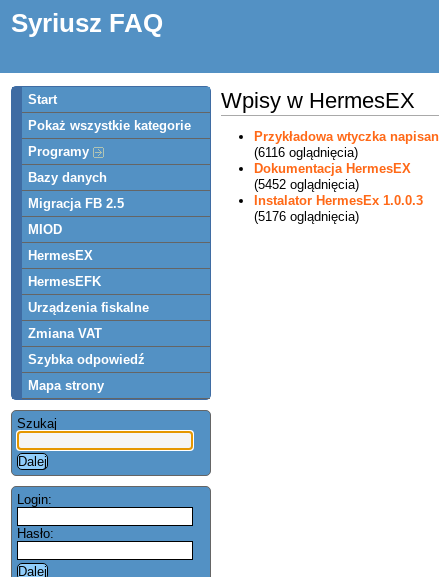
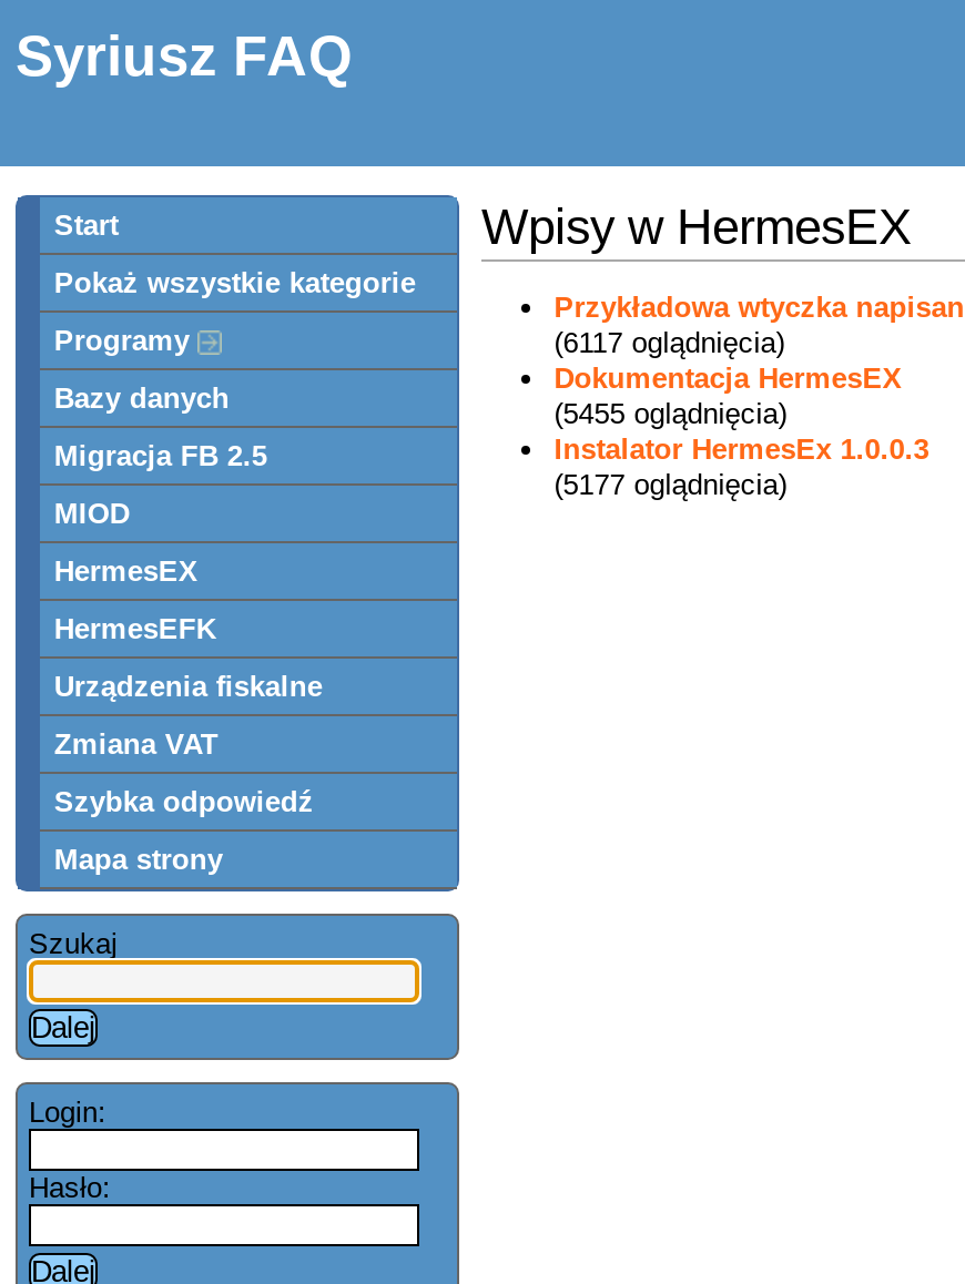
- (6116 oglądnięcia)
+ (6117 oglądnięcia)

- (5452 oglądnięcia)
+ (5455 oglądnięcia)

- (5176 oglądnięcia)
+ (5177 oglądnięcia)
